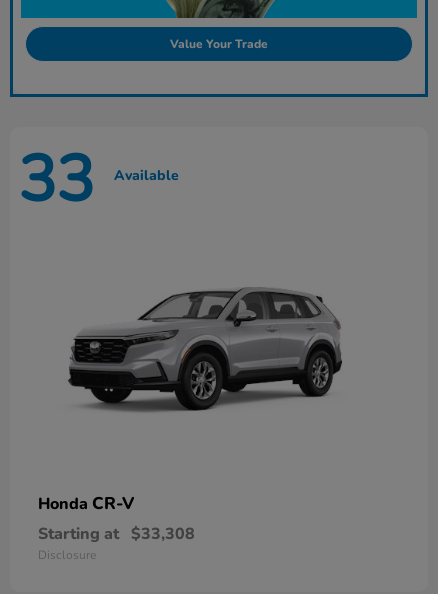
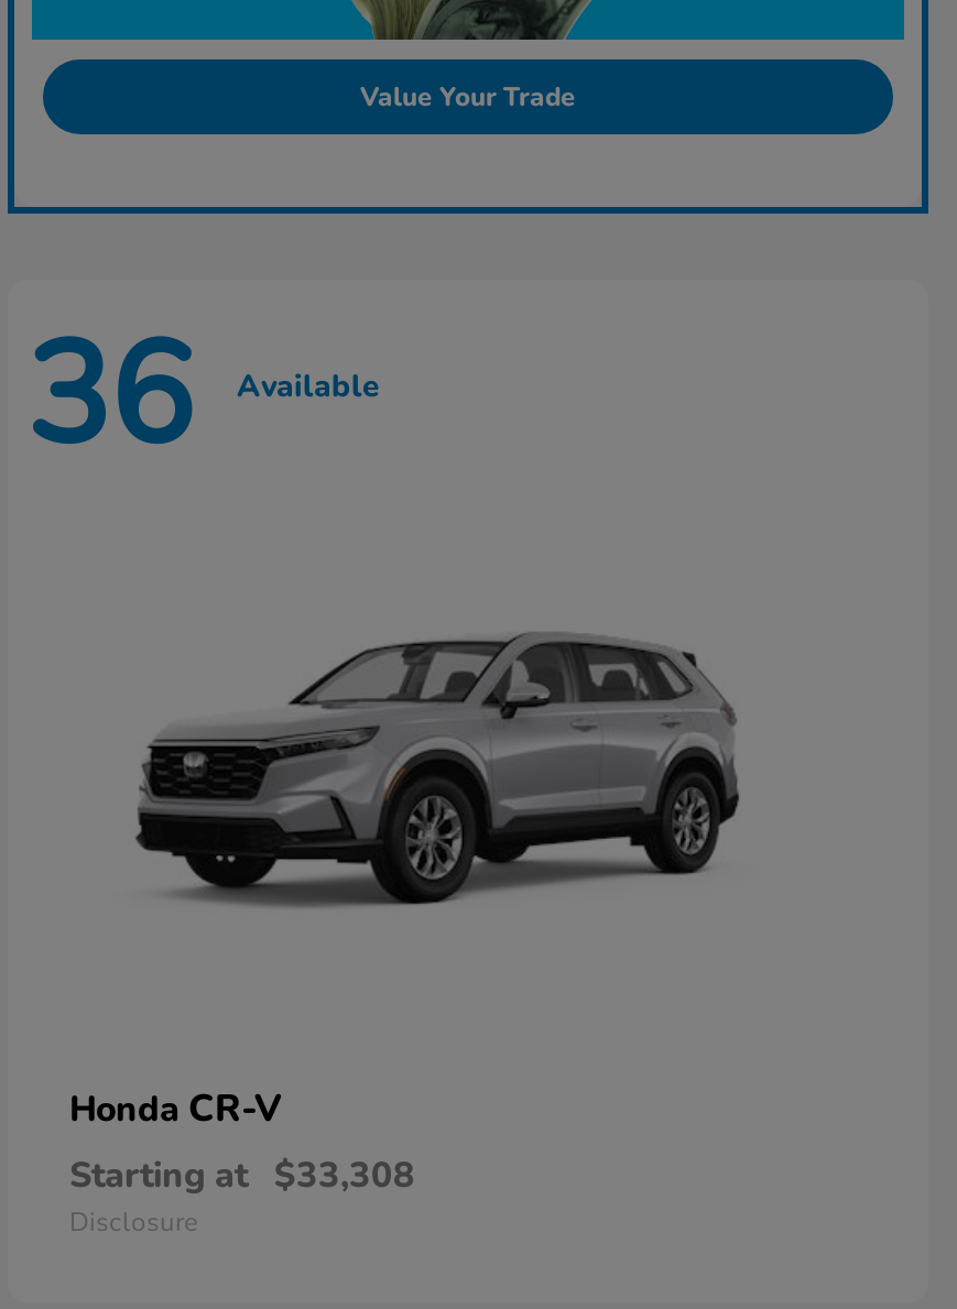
- 33 Available
+ 36 Available
